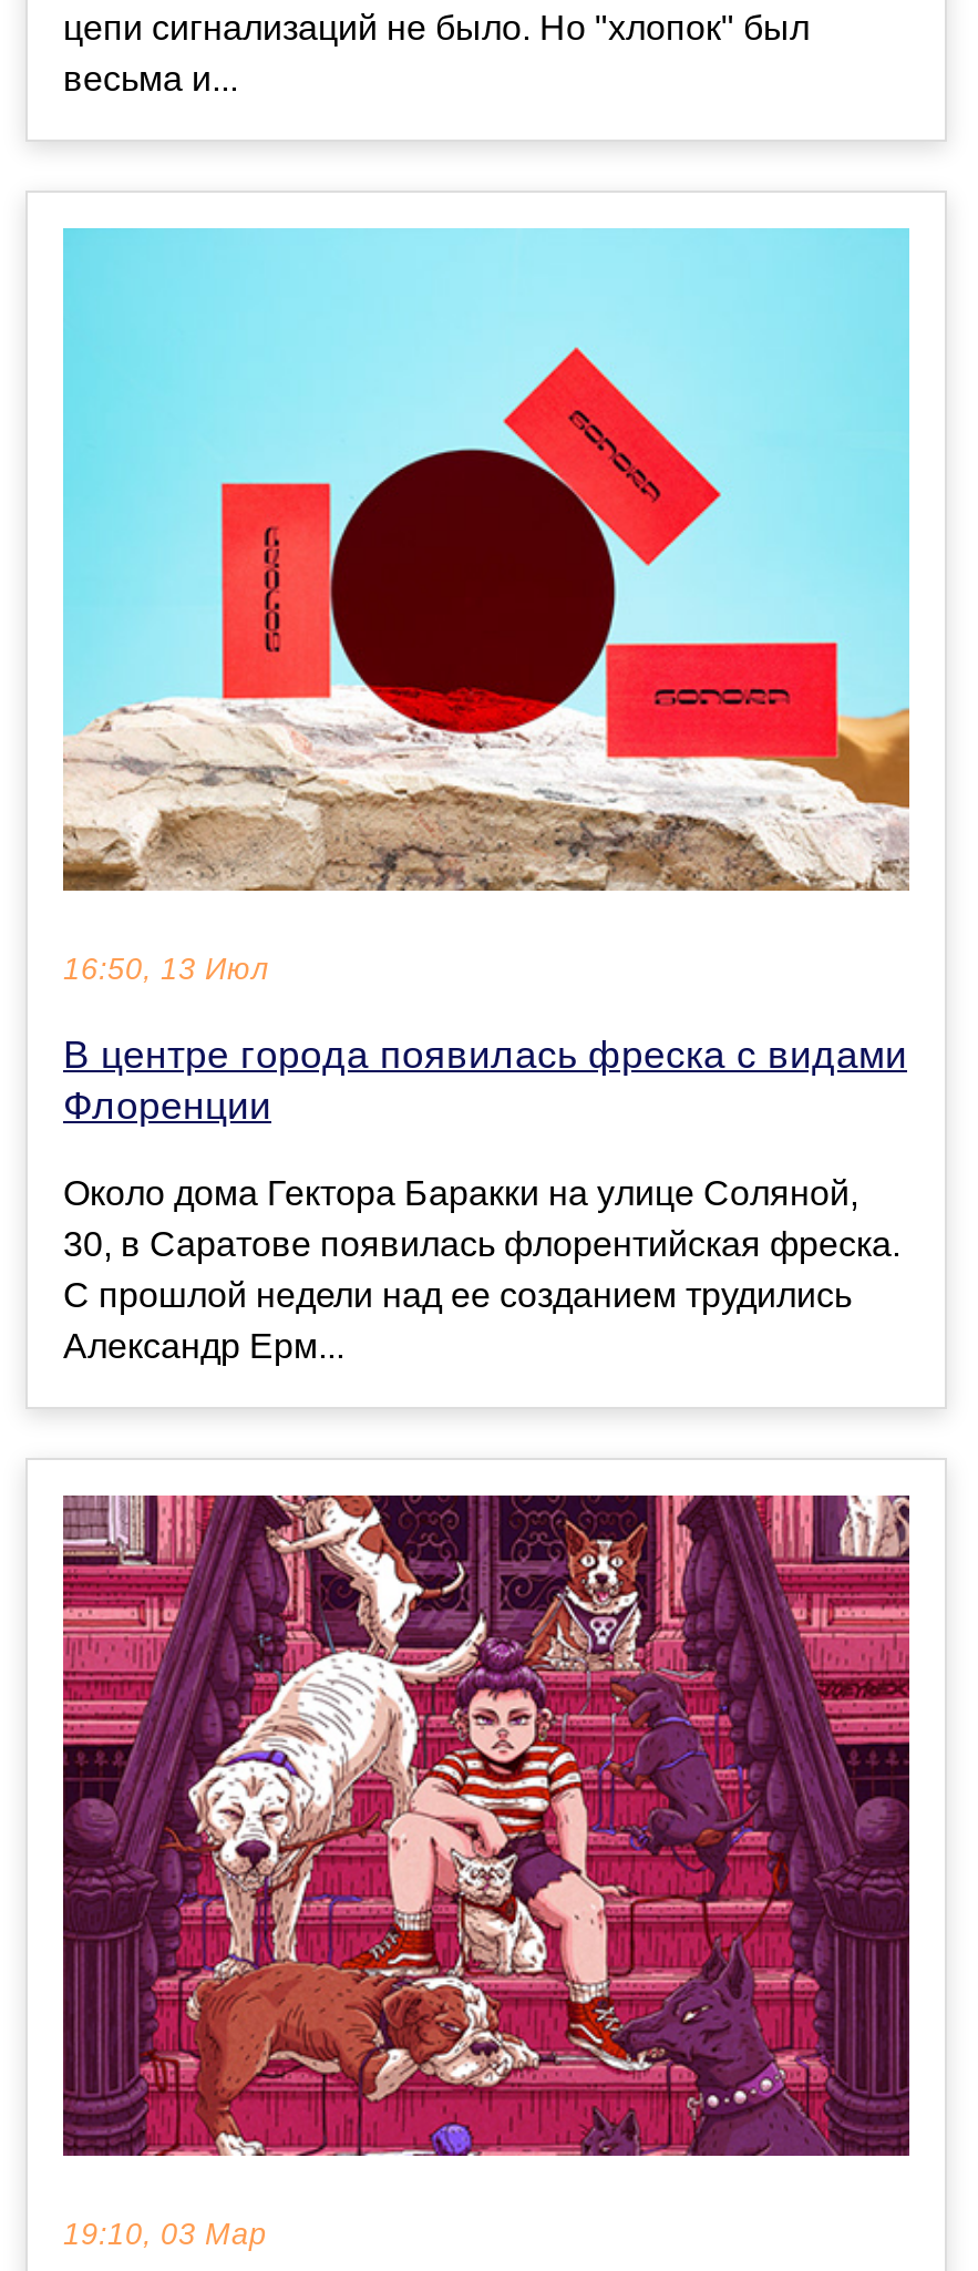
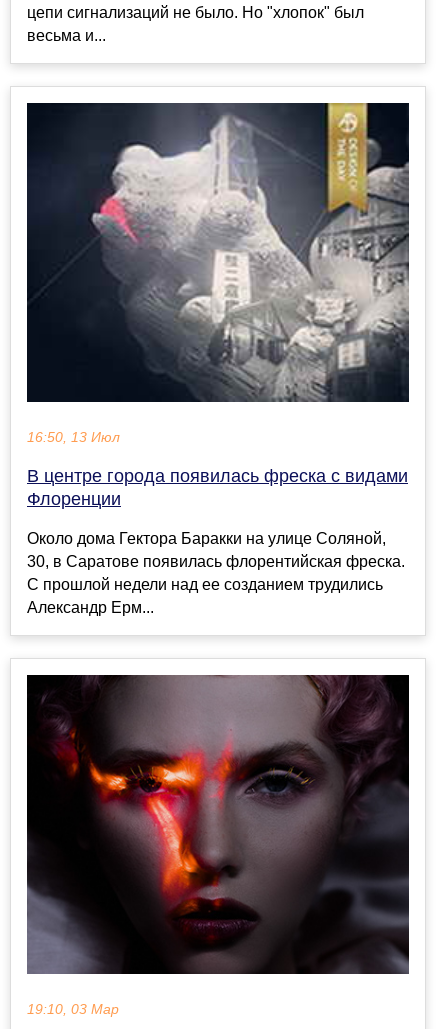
- [image]
+ [image]

- [image]
+ [image]
